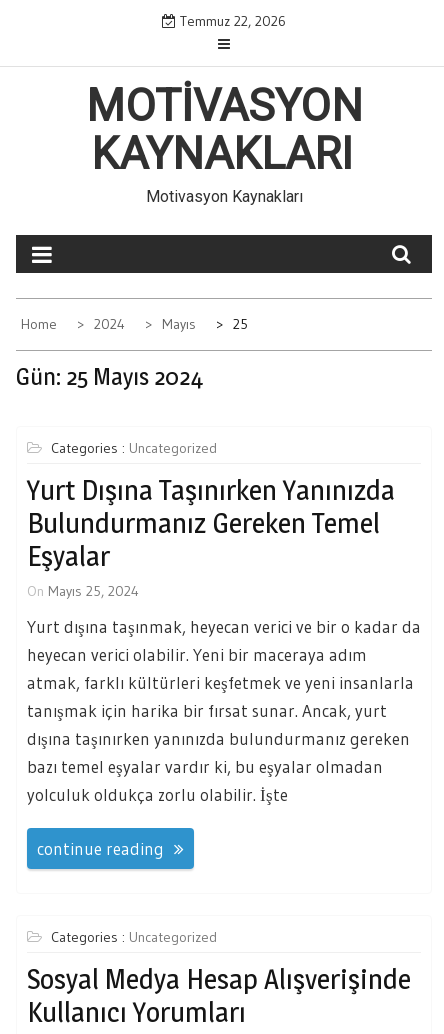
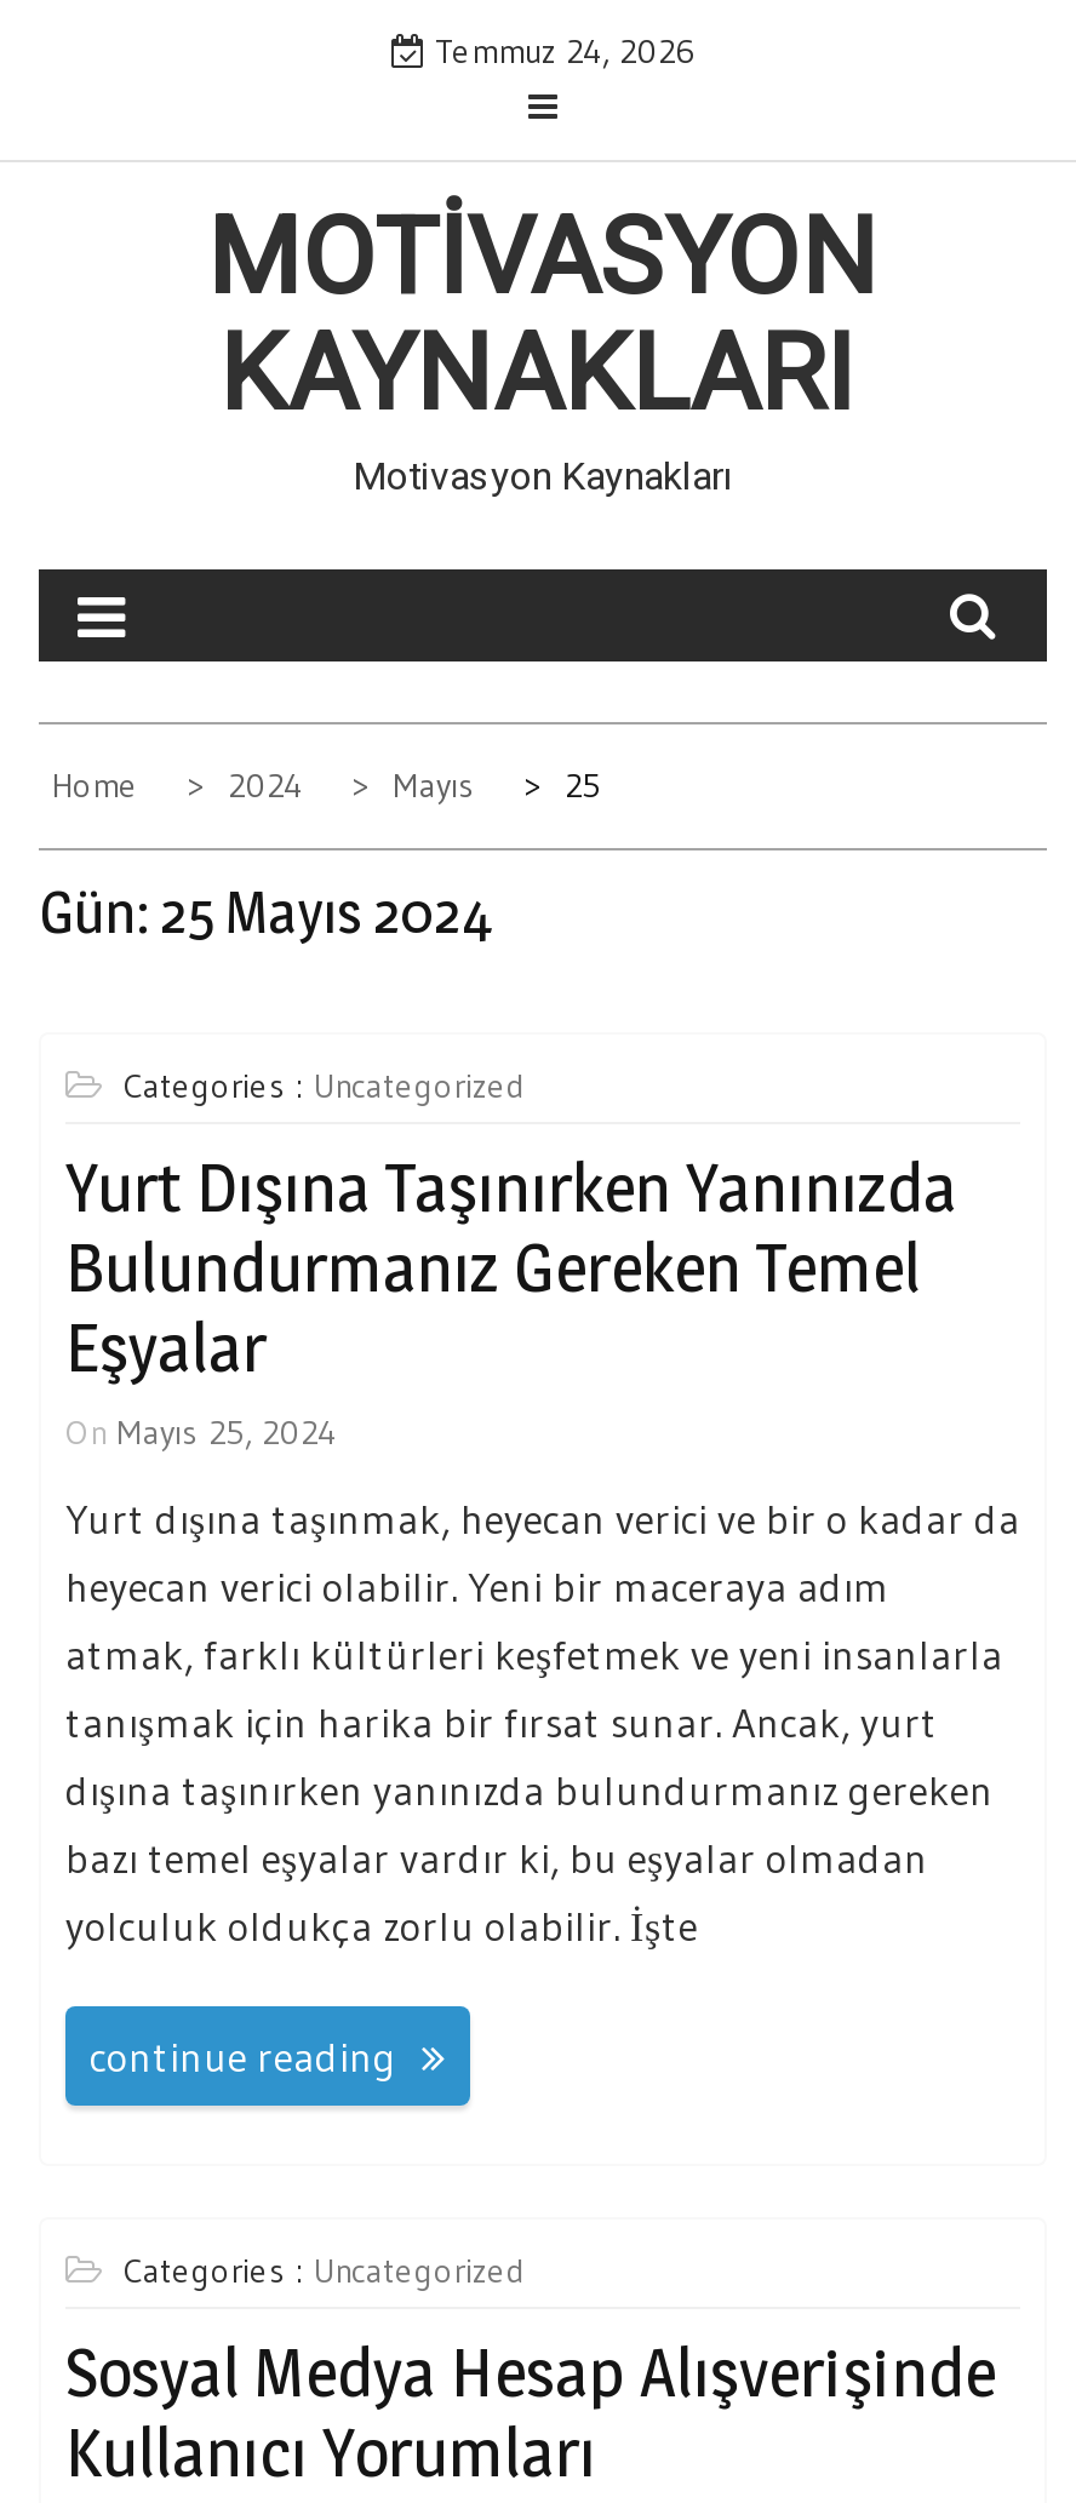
- Temmuz 22, 2026
+ Temmuz 24, 2026
